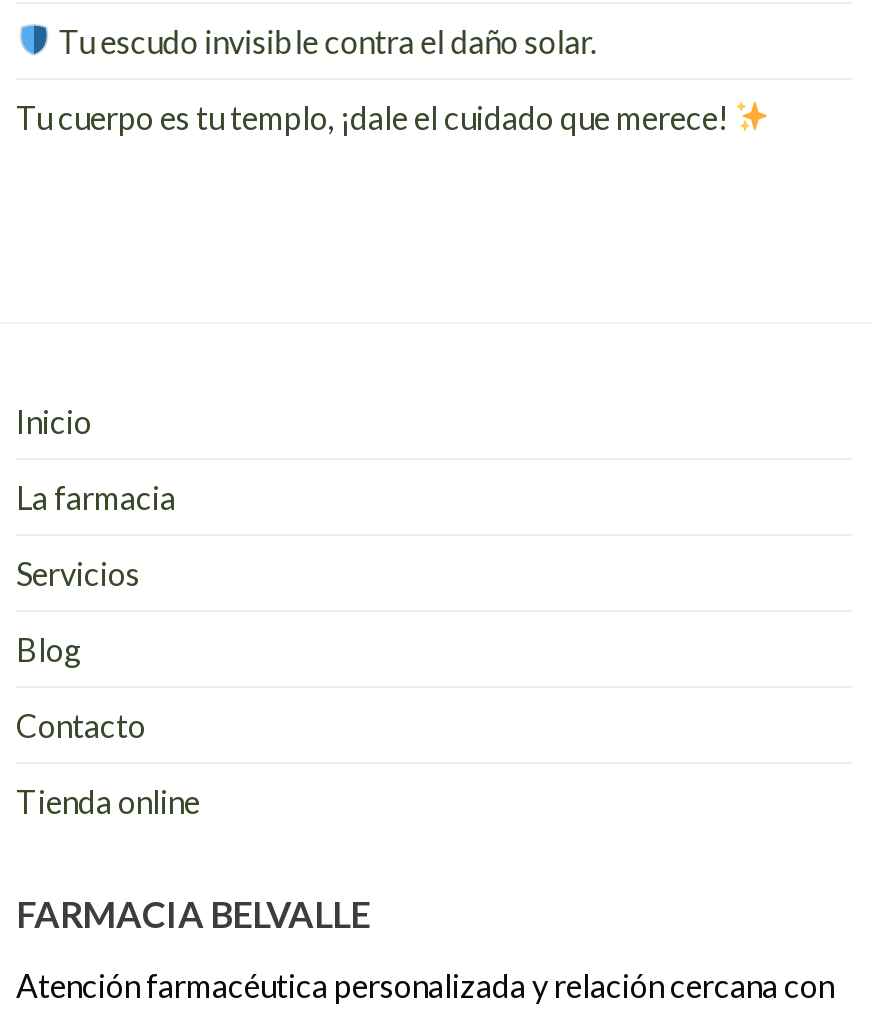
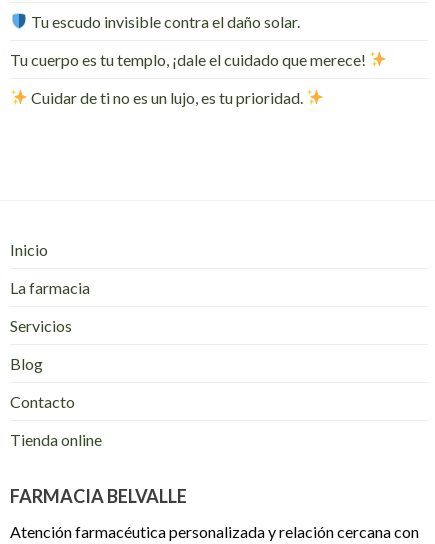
+ Cuidar de ti no es un lujo, es tu prioridad.
